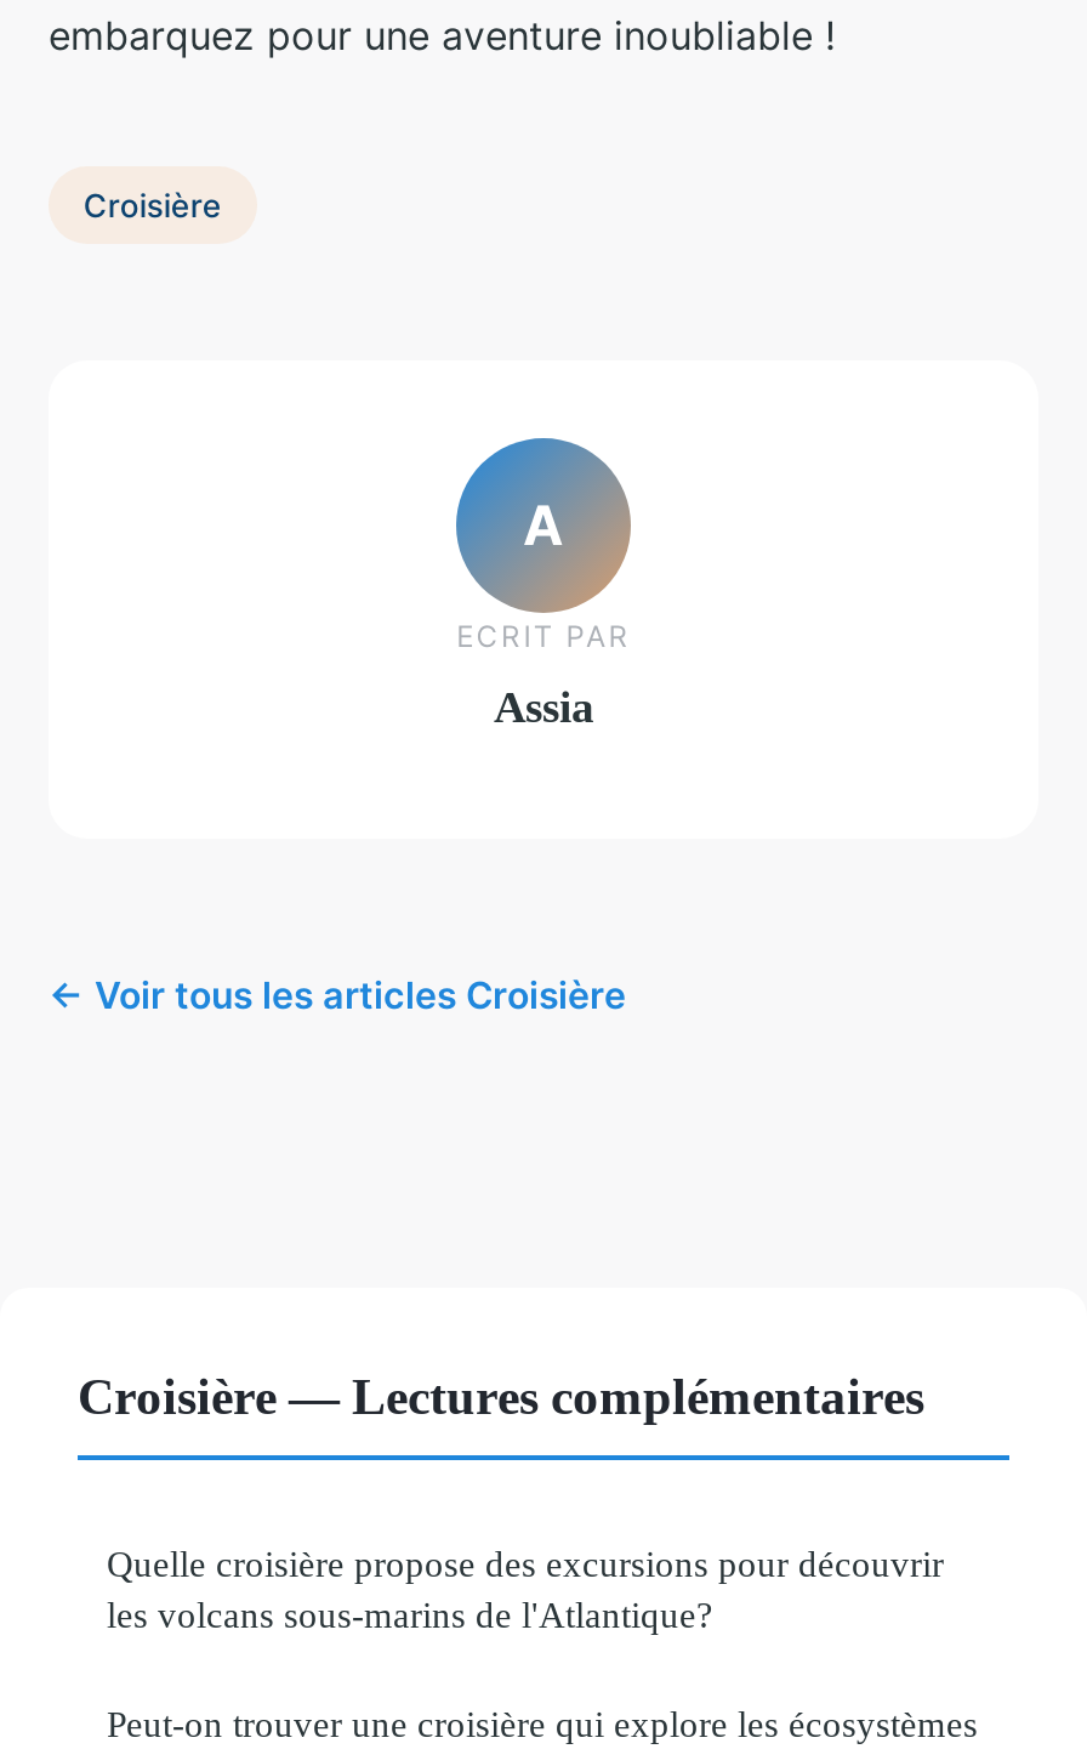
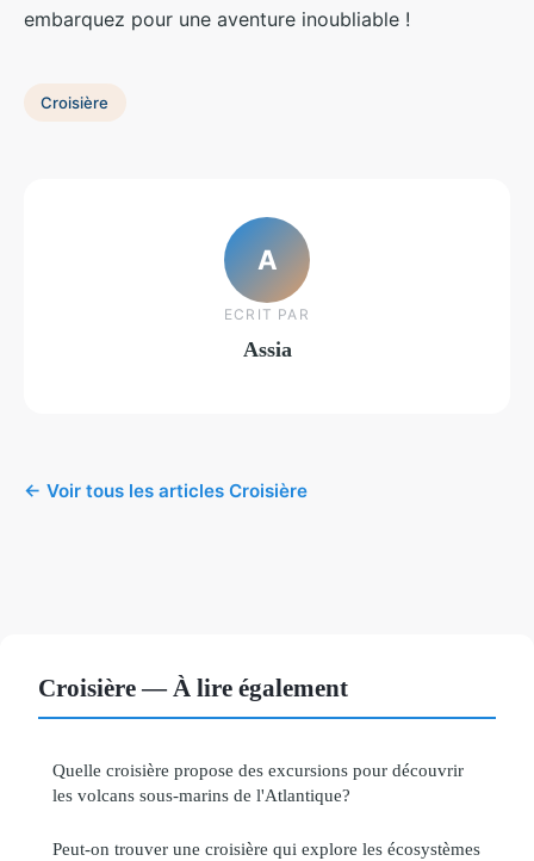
- Croisière — Lectures complémentaires
+ Croisière — À lire également
